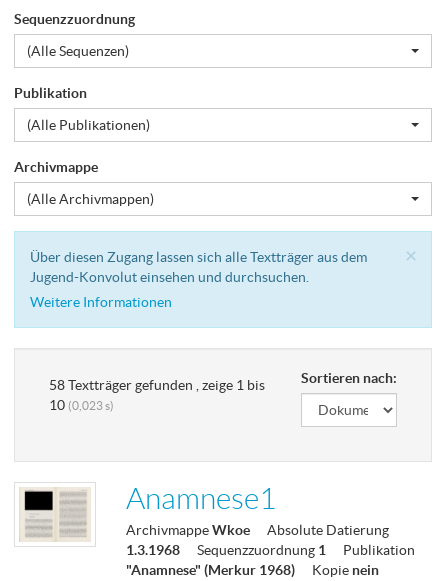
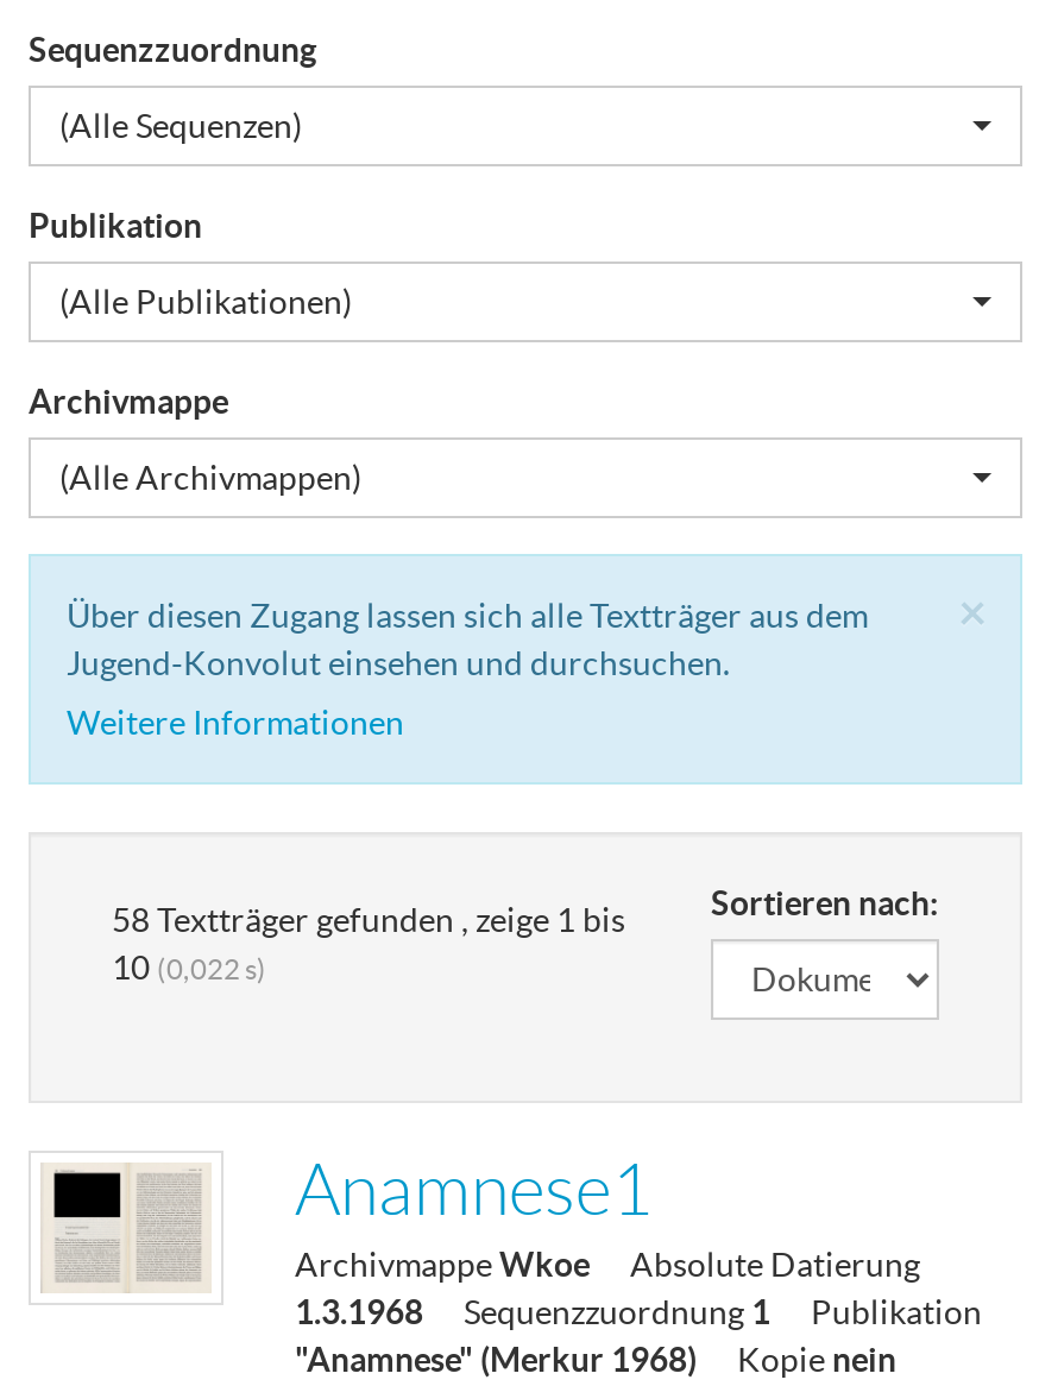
- 10 (0,023 s)
+ 10 (0,022 s)
